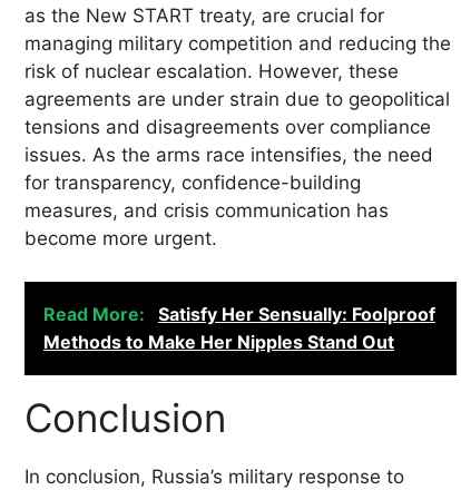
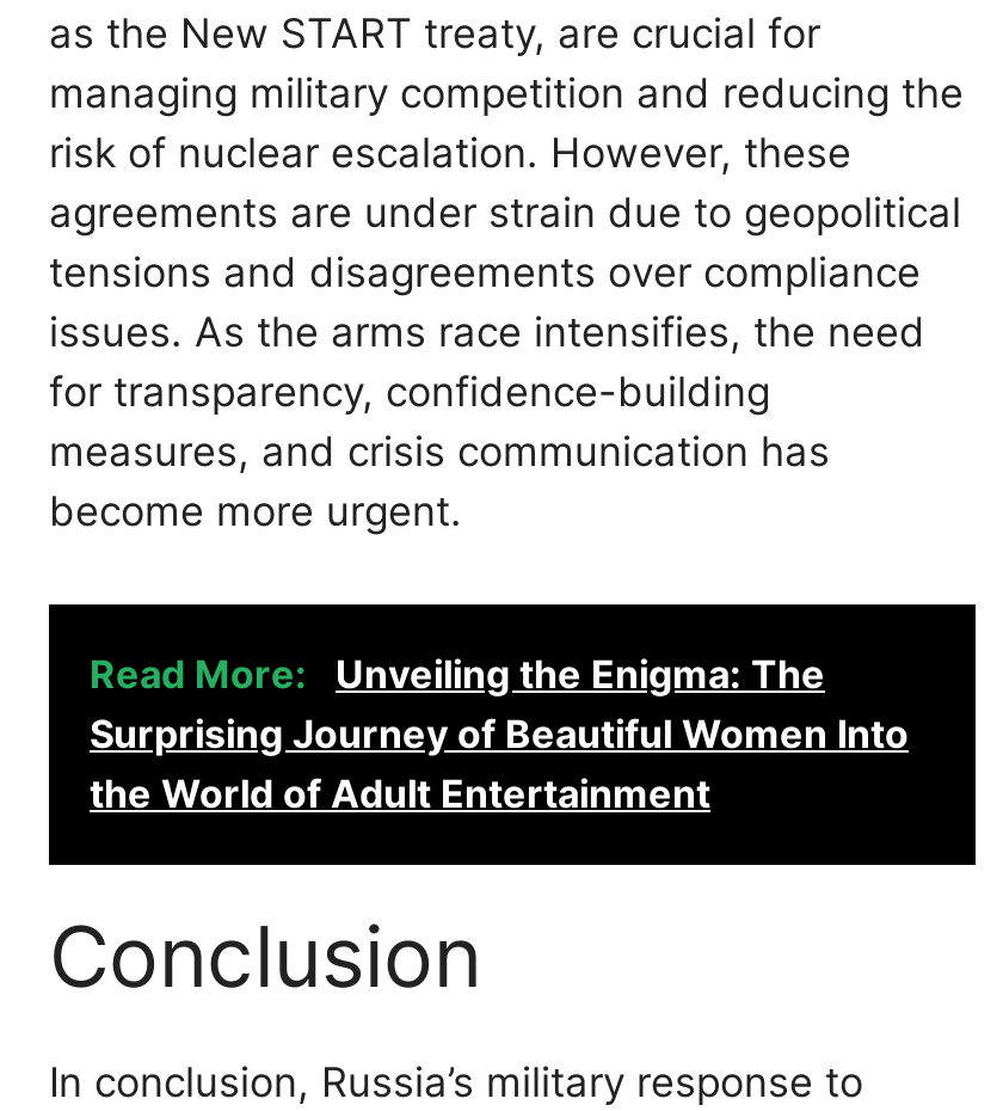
- Read More: Satisfy Her Sensually: Foolproof
- Methods to Make Her Nipples Stand Out
+ Read More: Unveiling the Enigma: The
+ Surprising Journey of Beautiful Women Into
+ the World of Adult Entertainment
